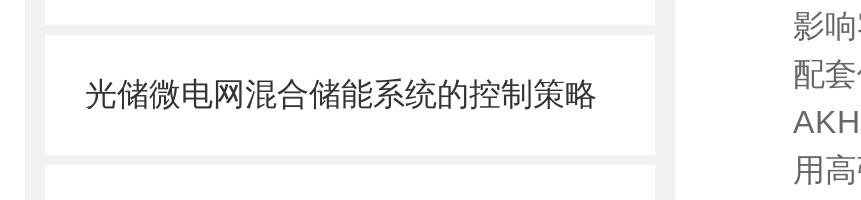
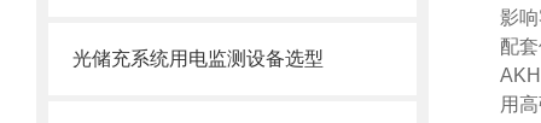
- 光储微电网混合储能系统的控制策略
+ 光储充系统用电监测设备选型
